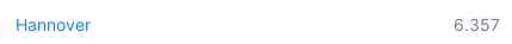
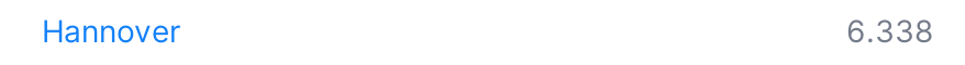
- 6.357
+ 6.338
